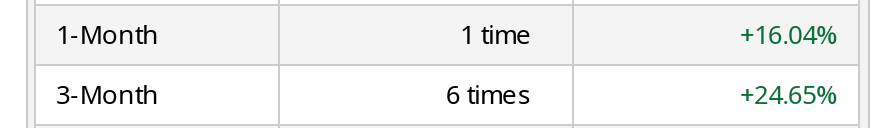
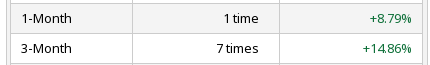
- +16.04%
+ +8.79%

- 6 times
+ 7 times

- +24.65%
+ +14.86%
